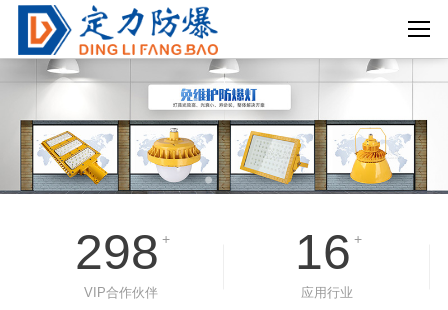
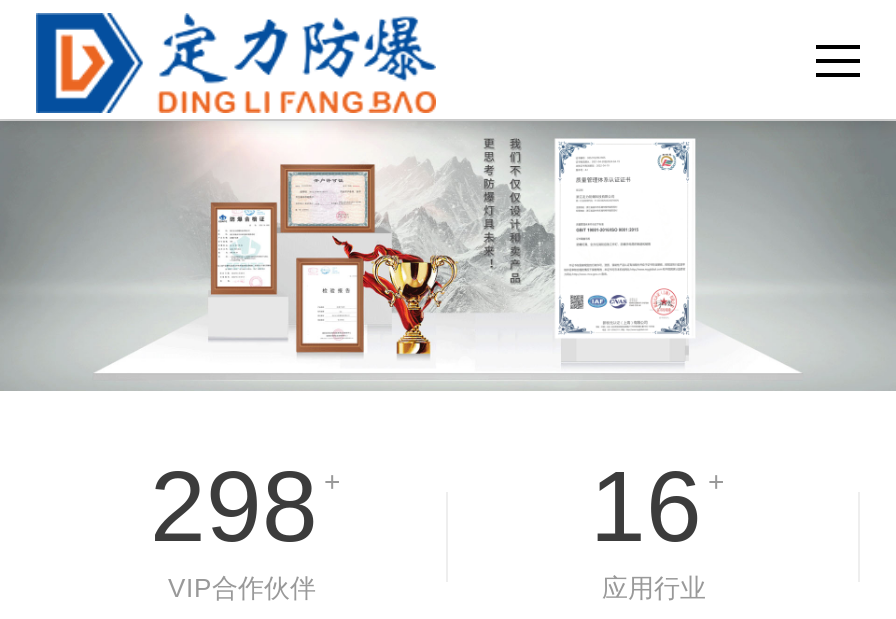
- [image]
+ [image]
